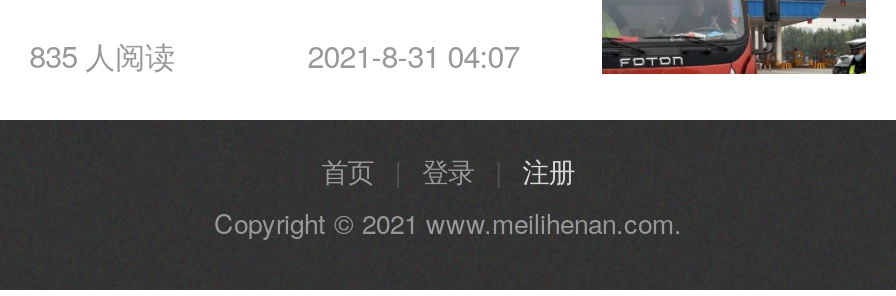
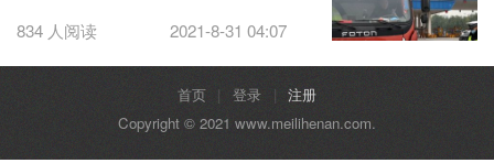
- 835 人阅读
+ 834 人阅读
